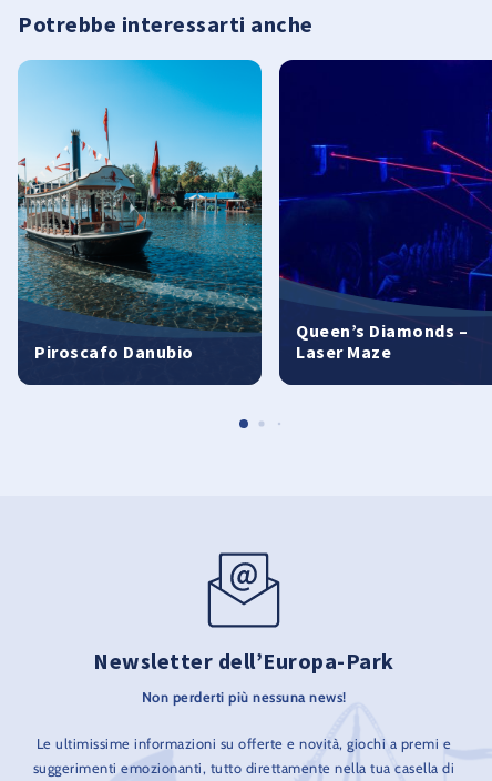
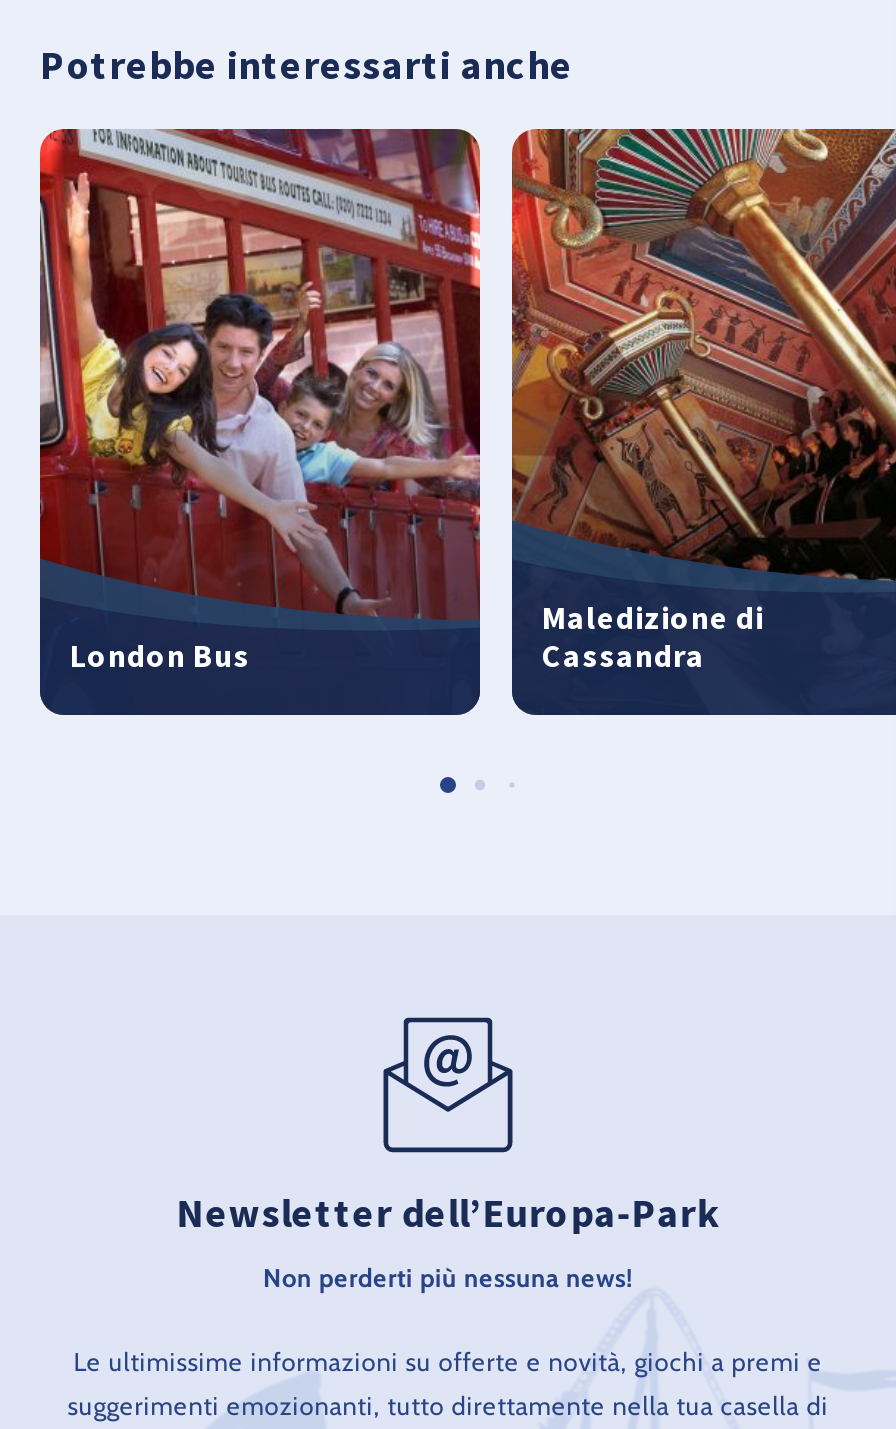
- [image]
- Piroscafo Danubio
+ [image]
+ London Bus

- [image]
- Queen’s Diamonds –
- Laser Maze
+ [image]
+ Maledizione di
+ Cassandra
